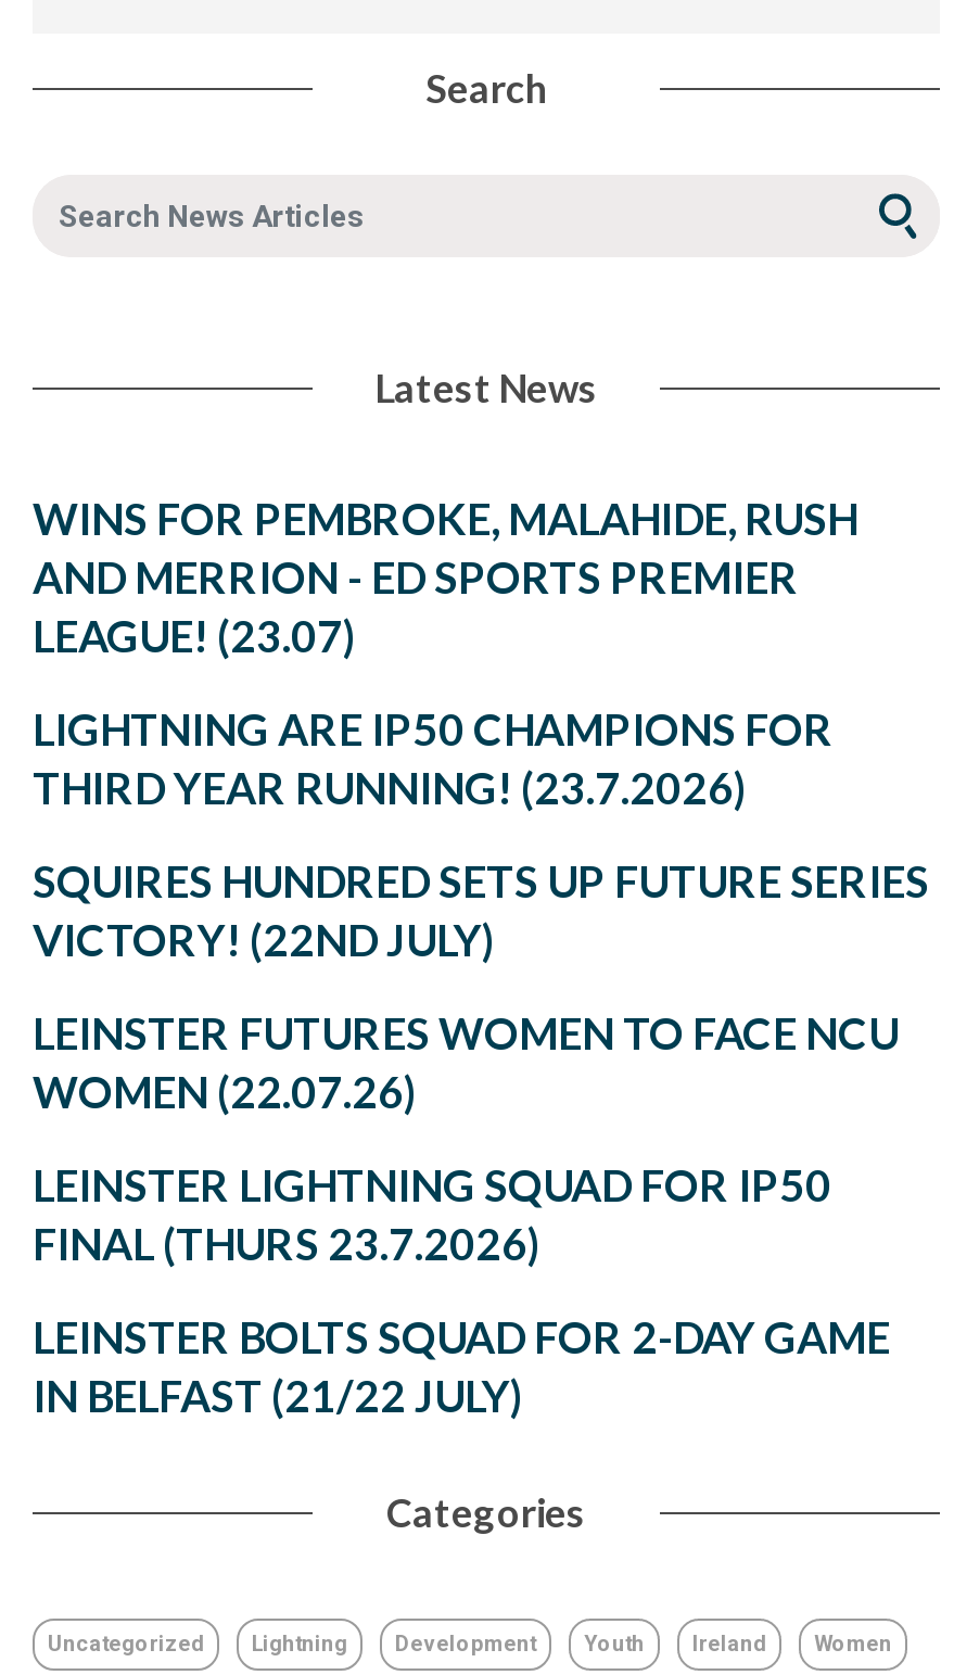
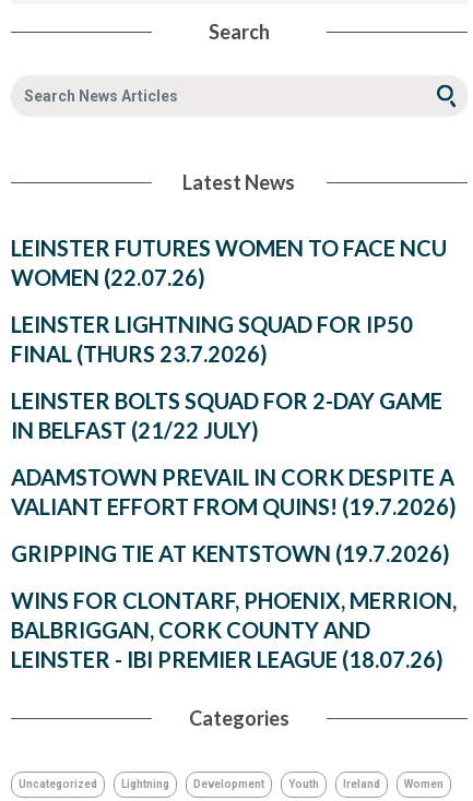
- WINS FOR PEMBROKE, MALAHIDE, RUSH
- AND MERRION - ED SPORTS PREMIER
- LEAGUE! (23.07)
- LIGHTNING ARE IP50 CHAMPIONS FOR
- THIRD YEAR RUNNING! (23.7.2026)
- SQUIRES HUNDRED SETS UP FUTURE SERIES
- VICTORY! (22ND JULY)

moved up: LEINSTER FUTURES WOMEN TO FACE NCU | WOMEN (22.07.26) | LEINSTER LIGHTNING SQUAD FOR IP50 | FINAL (THURS 23.7.2026) | LEINSTER BOLTS SQUAD FOR 2-DAY GAME | IN BELFAST (21/22 JULY)

+ ADAMSTOWN PREVAIL IN CORK DESPITE A
+ VALIANT EFFORT FROM QUINS! (19.7.2026)
+ GRIPPING TIE AT KENTSTOWN (19.7.2026)
+ WINS FOR CLONTARF, PHOENIX, MERRION,
+ BALBRIGGAN, CORK COUNTY AND
+ LEINSTER - IBI PREMIER LEAGUE (18.07.26)
